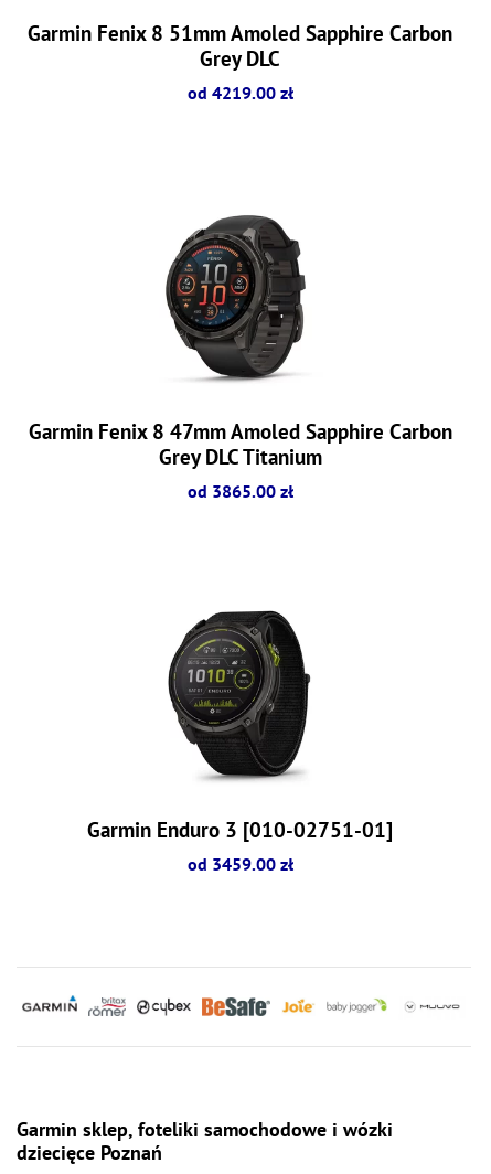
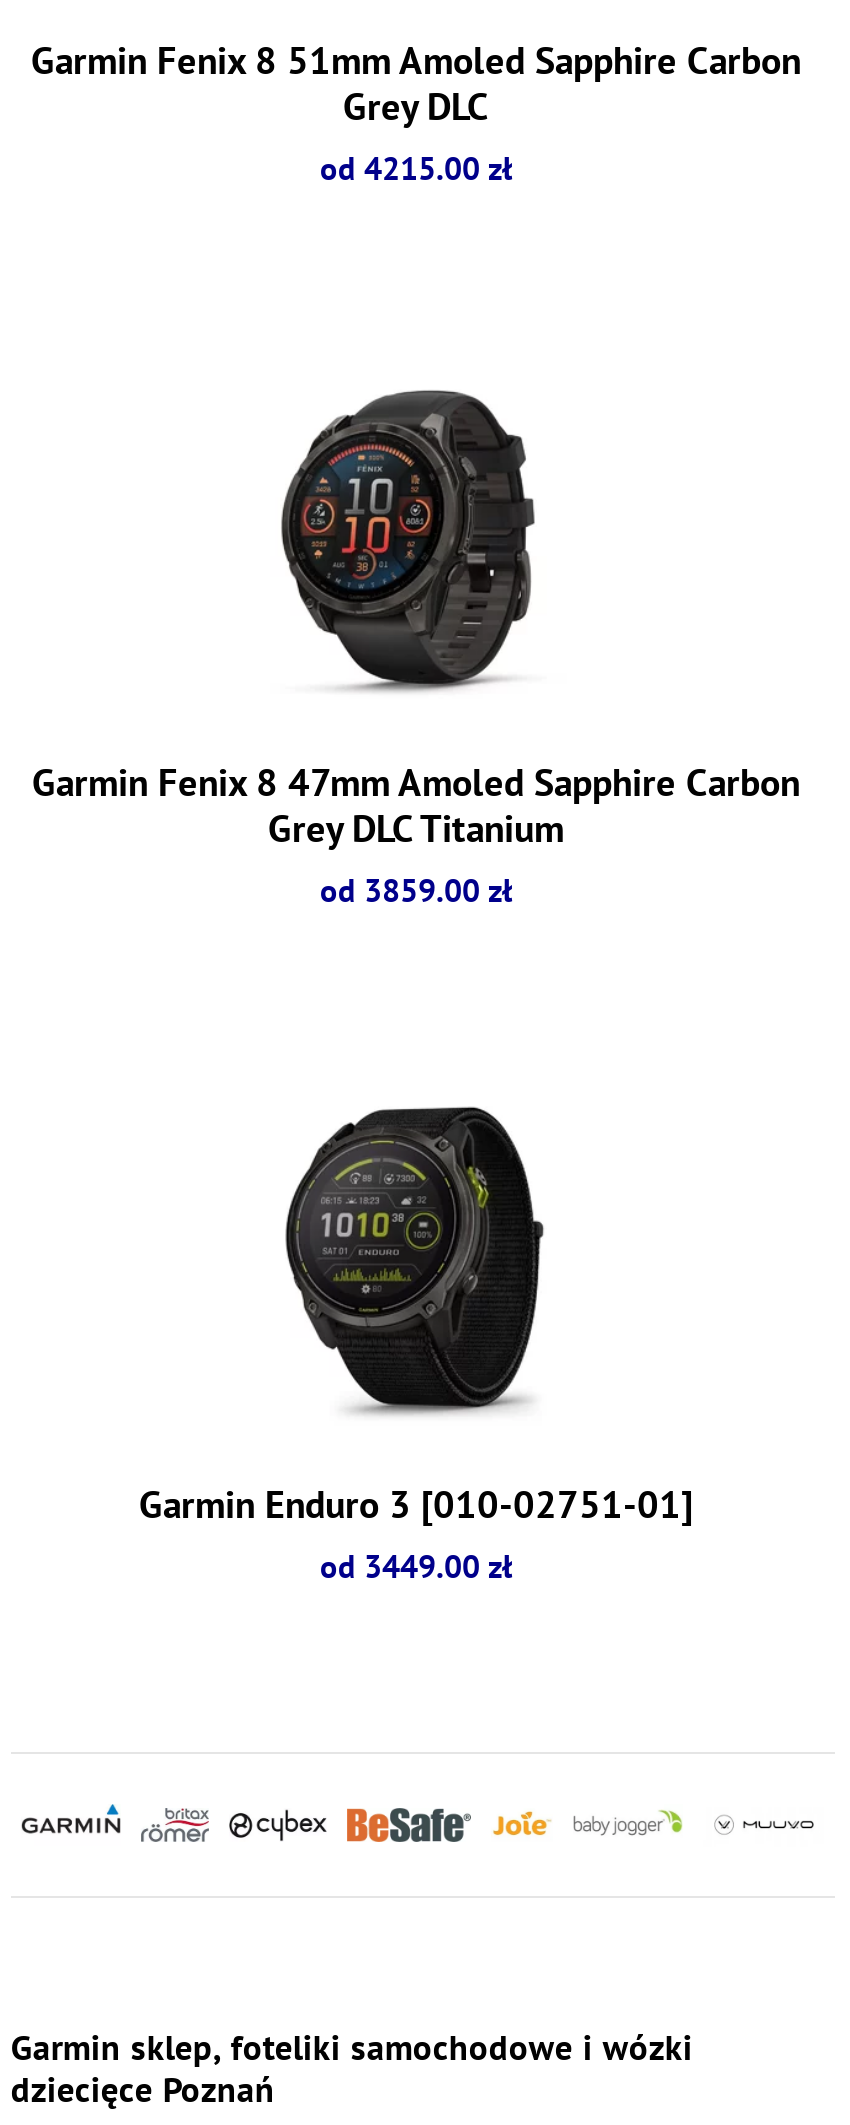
- od 4219.00 zł
+ od 4215.00 zł

- od 3865.00 zł
+ od 3859.00 zł

- od 3459.00 zł
+ od 3449.00 zł
